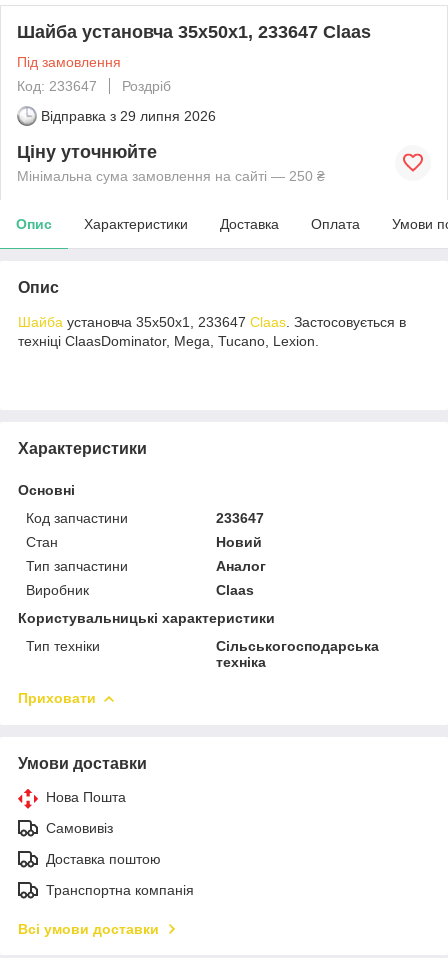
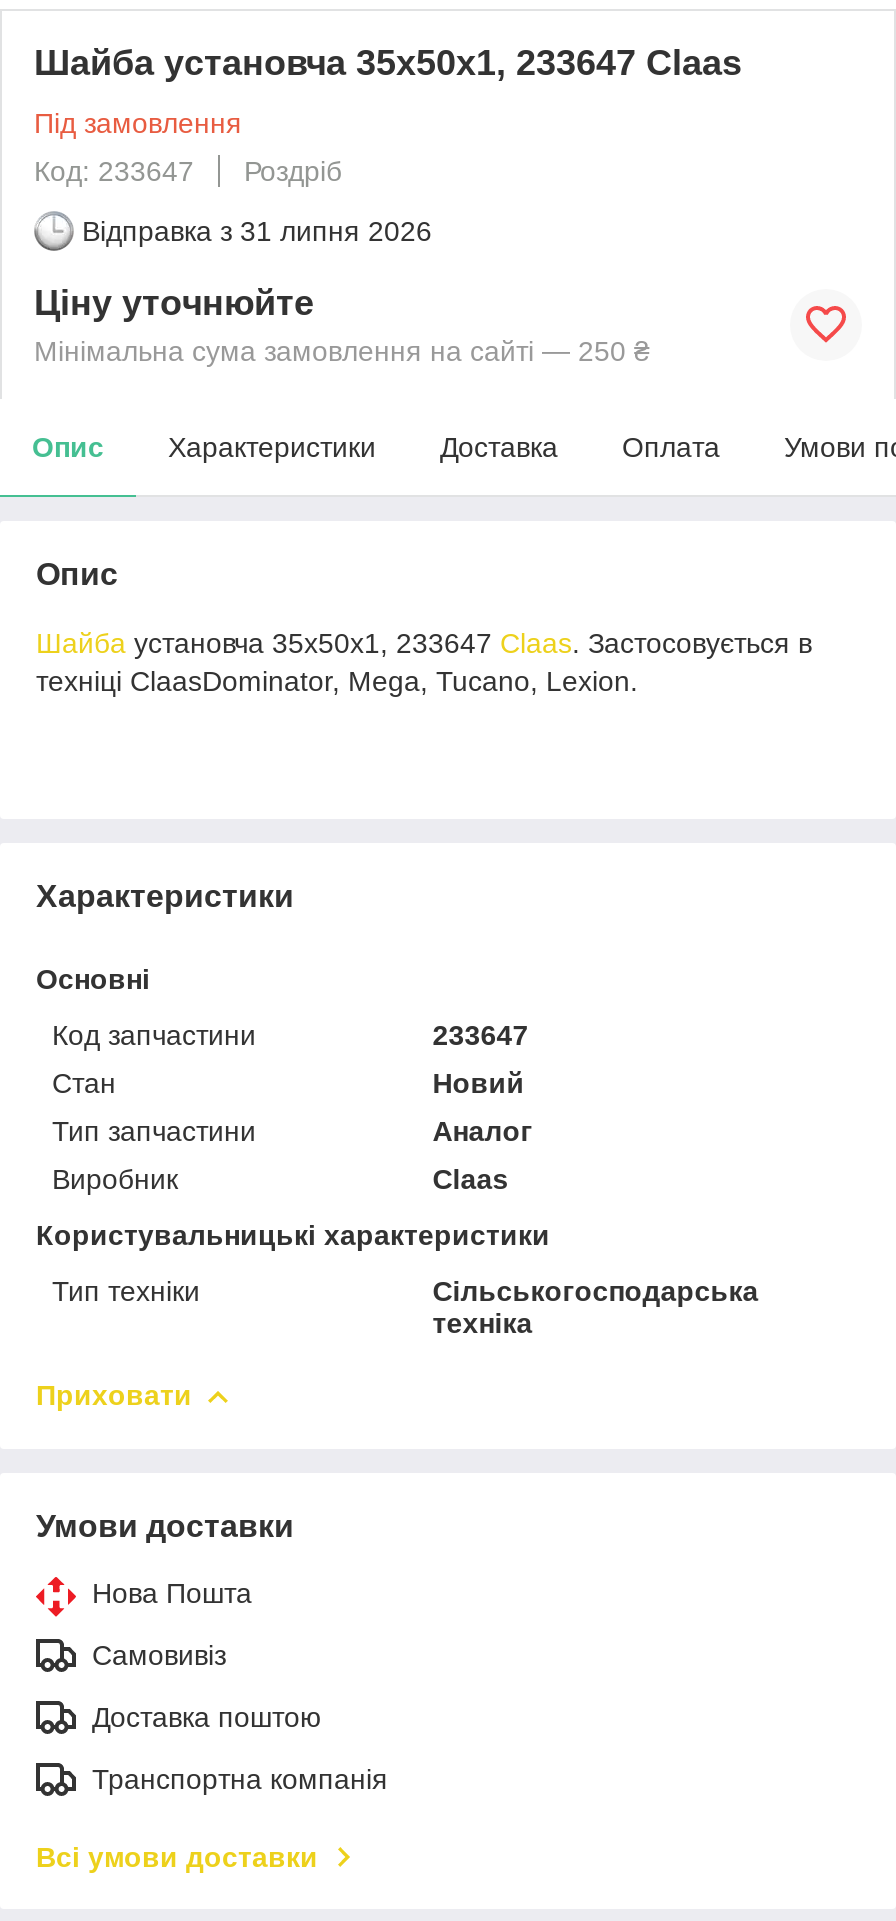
- Відправка з 29 липня 2026
+ Відправка з 31 липня 2026
